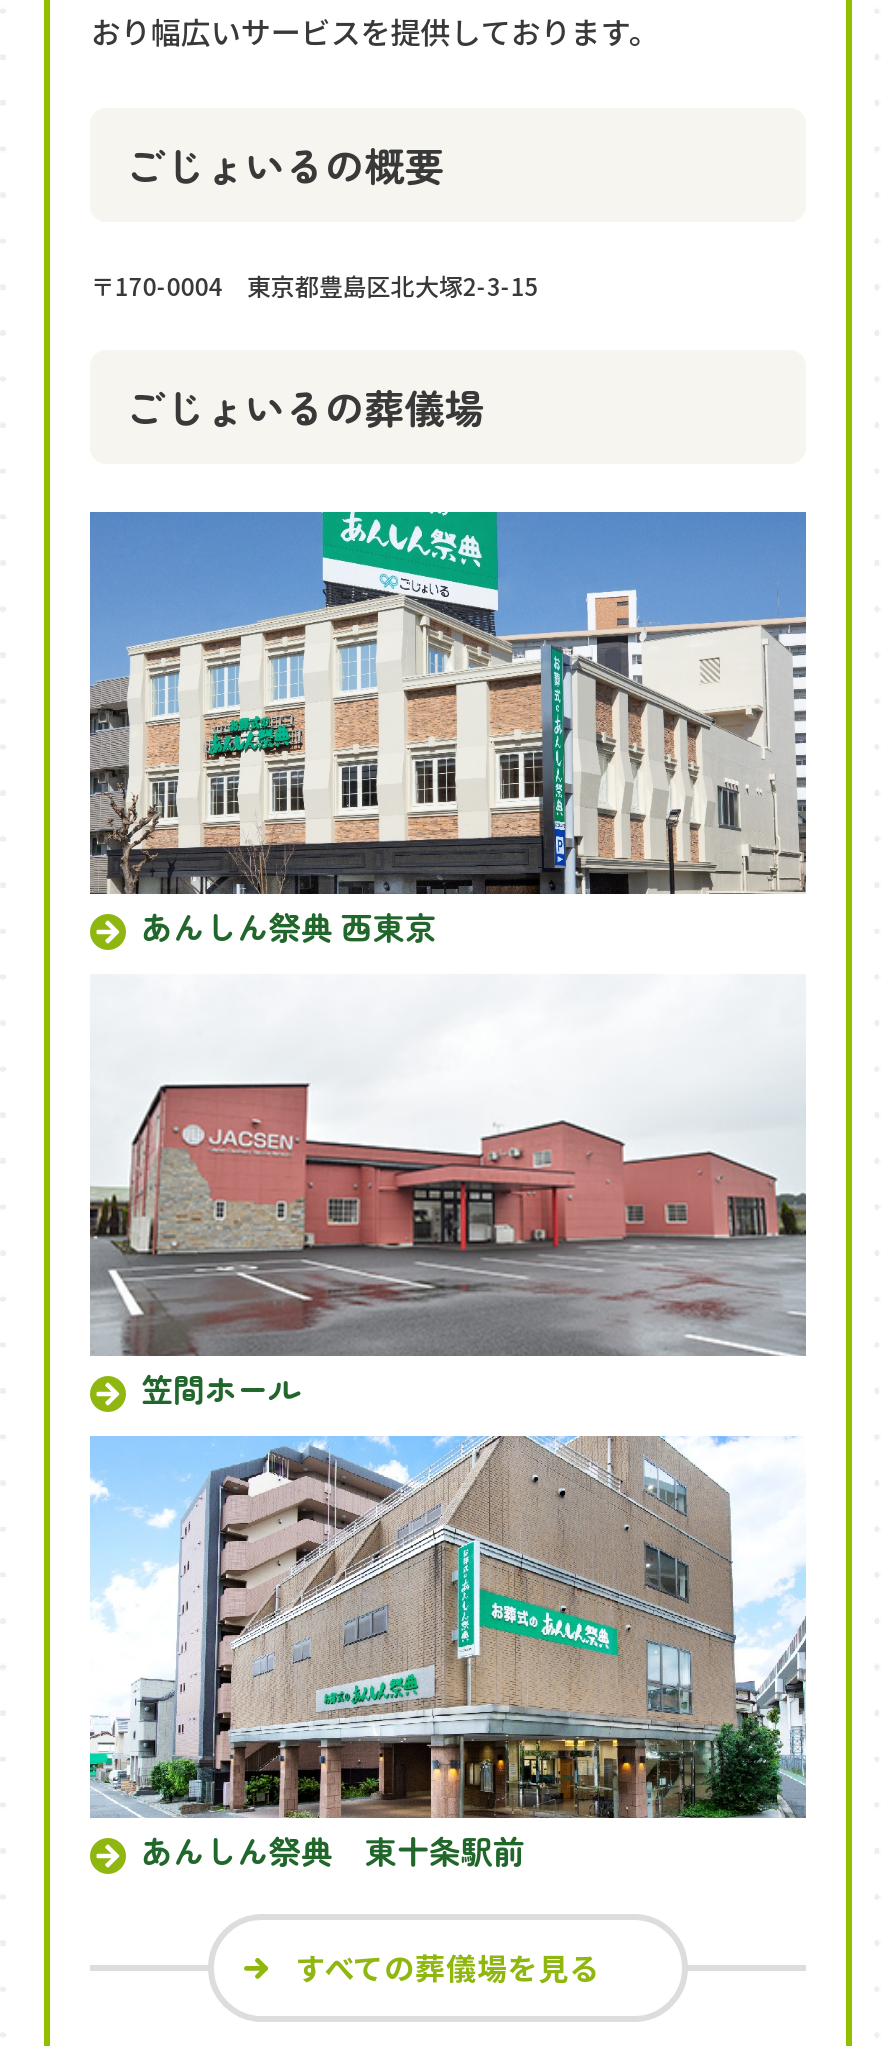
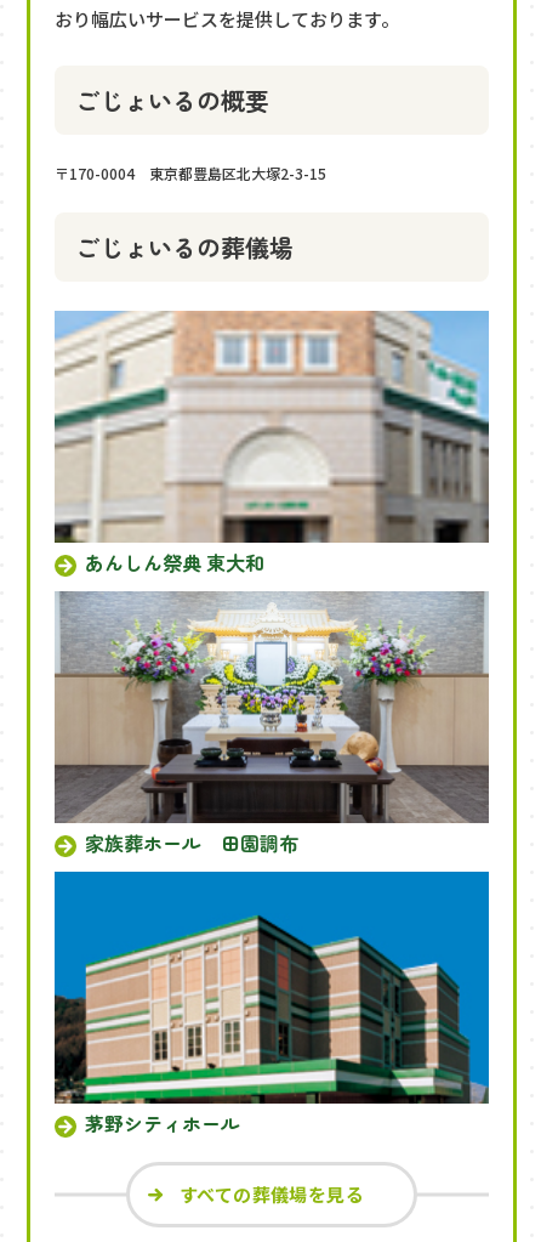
- [image]
- あんしん祭典 西東京
+ [image]
+ あんしん祭典 東大和

- [image]
- 笠間ホール
+ [image]
+ 家族葬ホール 田園調布

- [image]
- あんしん祭典 東十条駅前
+ [image]
+ 茅野シティホール
